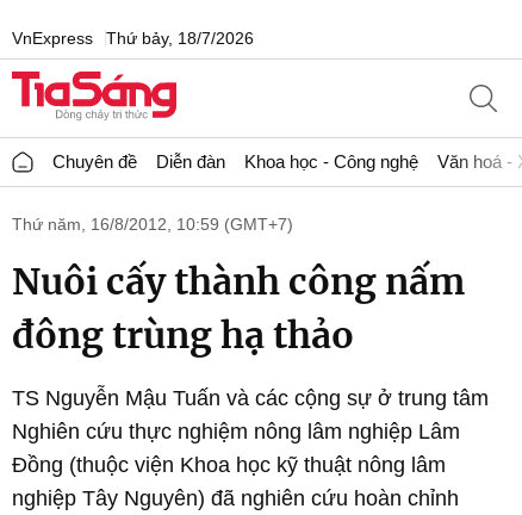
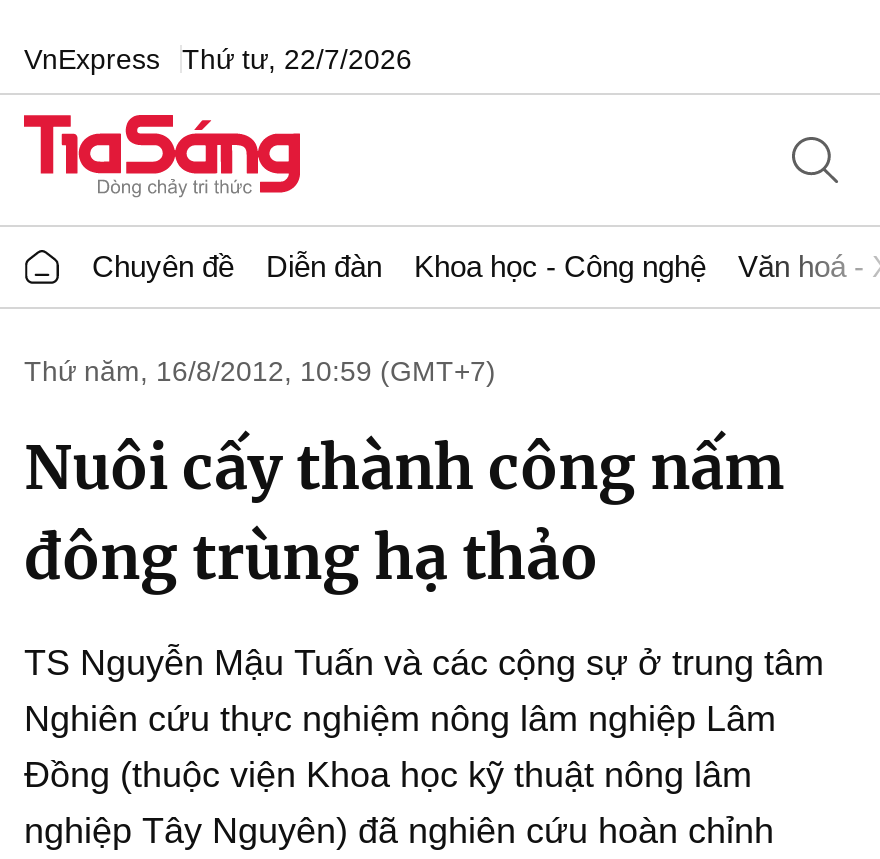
- VnExpress Thứ bảy, 18/7/2026
+ VnExpress Thứ tư, 22/7/2026
